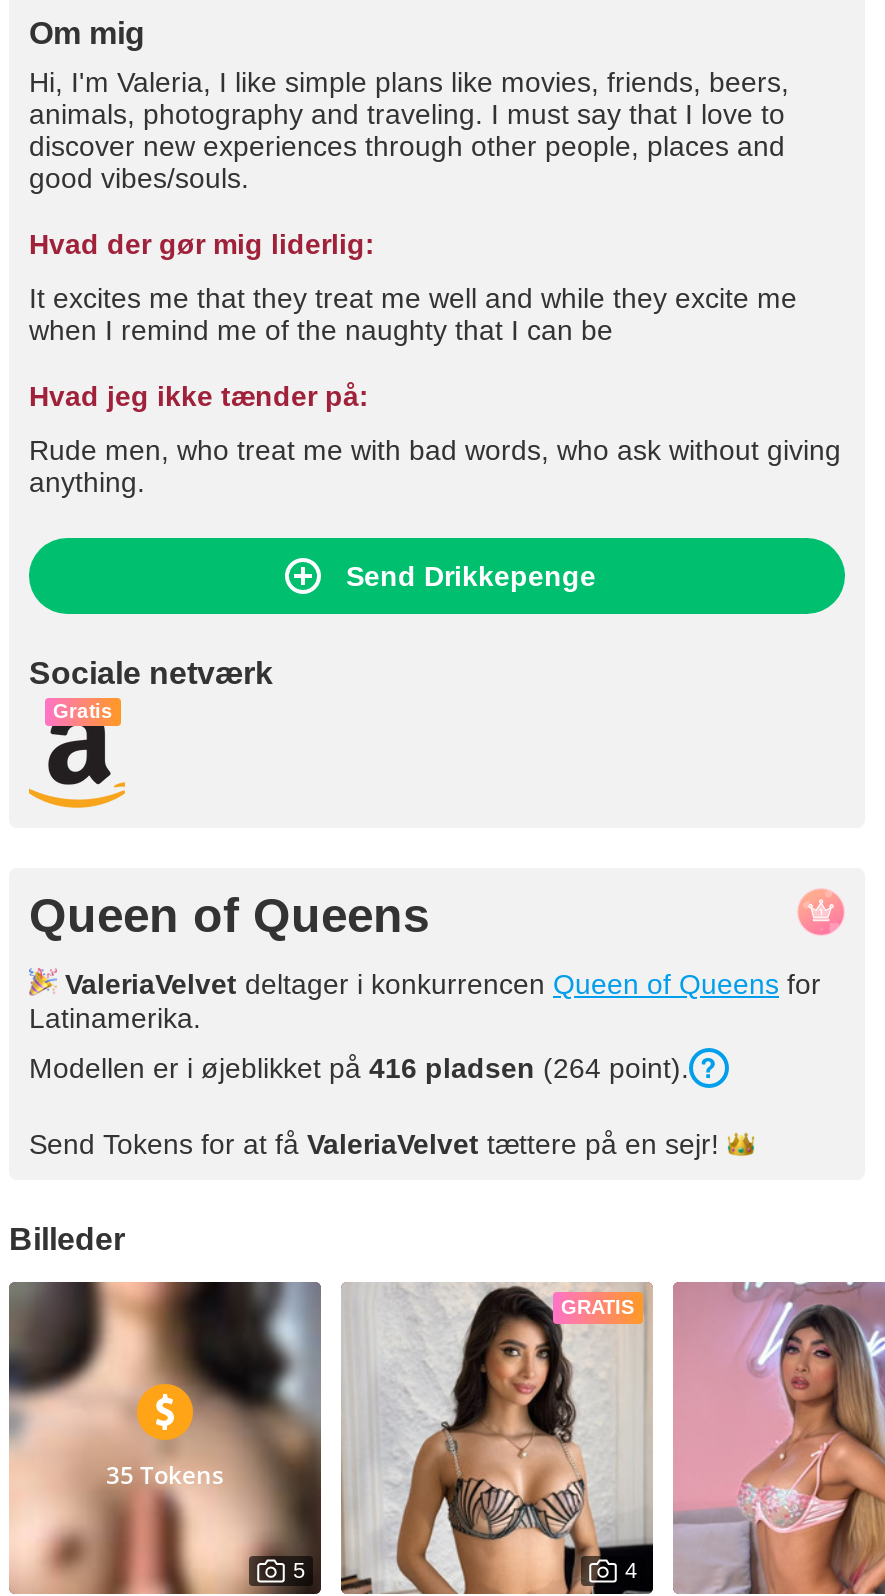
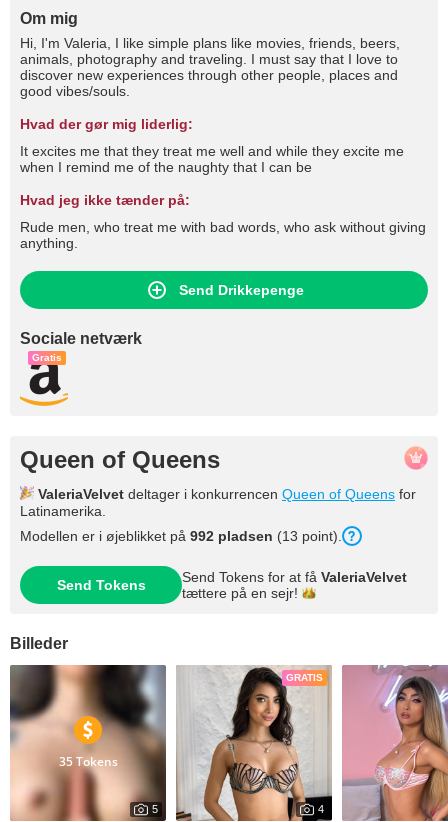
- Modellen er i øjeblikket på 416 pladsen (264 point).
+ Modellen er i øjeblikket på 992 pladsen (13 point).

- Send Tokens for at få ValeriaVelvet tættere på en sejr!
+ Send Tokens
+ Send Tokens for at få ValeriaVelvet
+ tættere på en sejr!
